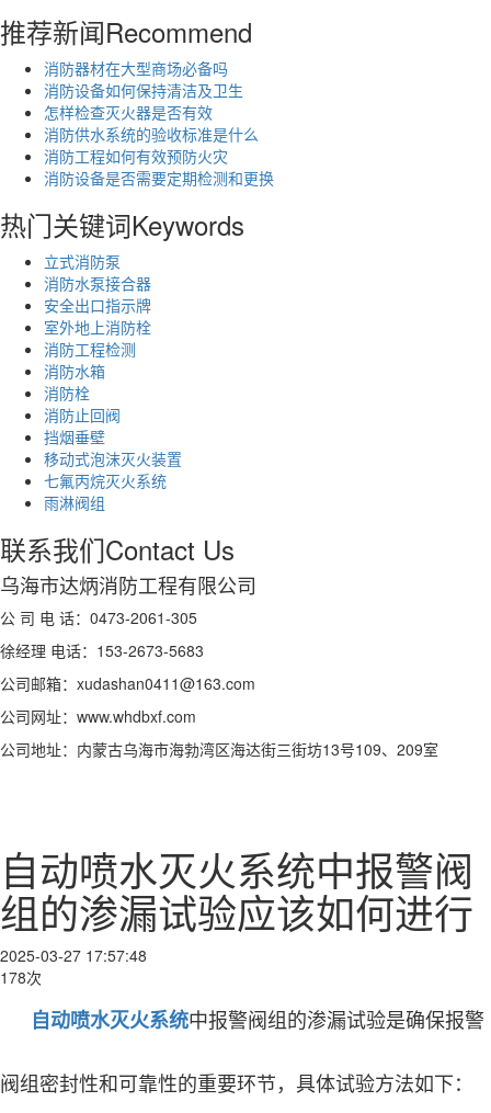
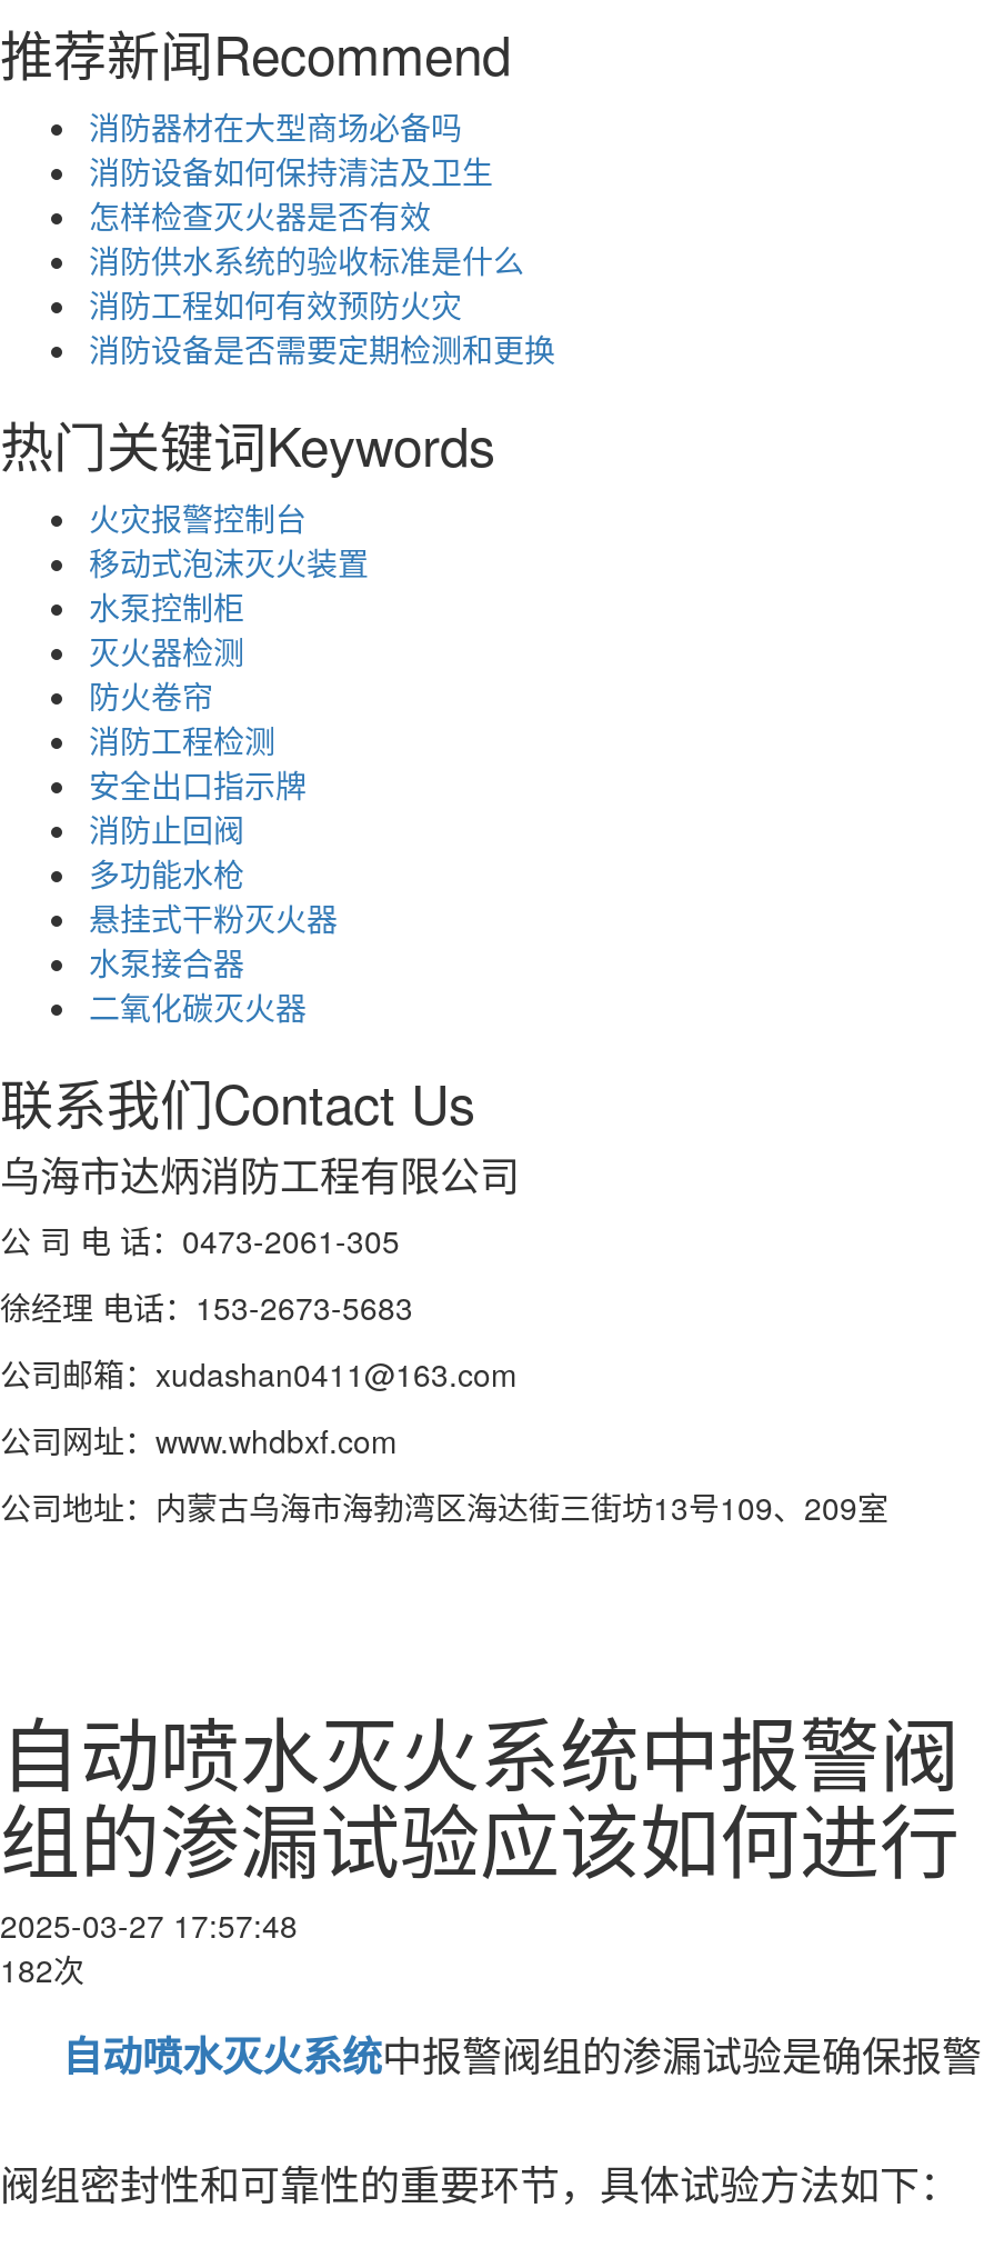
- 立式消防泵
- 消防水泵接合器
+ 火灾报警控制台
+ 水泵控制柜
+ 灭火器检测
+ 防火卷帘

moved down: 安全出口指示牌

- 室外地上消防栓
- 消防水箱
- 消防栓

moved up: 消防工程检测

- 挡烟垂壁
- 七氟丙烷灭火系统
- 雨淋阀组
+ 多功能水枪
+ 悬挂式干粉灭火器
+ 水泵接合器
+ 二氧化碳灭火器

moved up: 移动式泡沫灭火装置

- 178次
+ 182次
